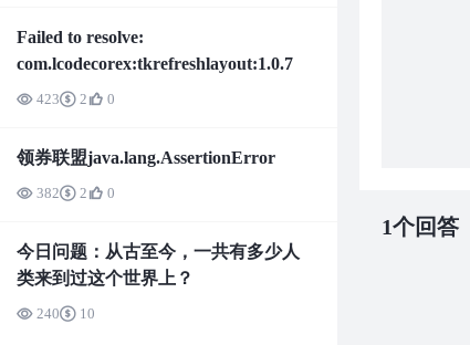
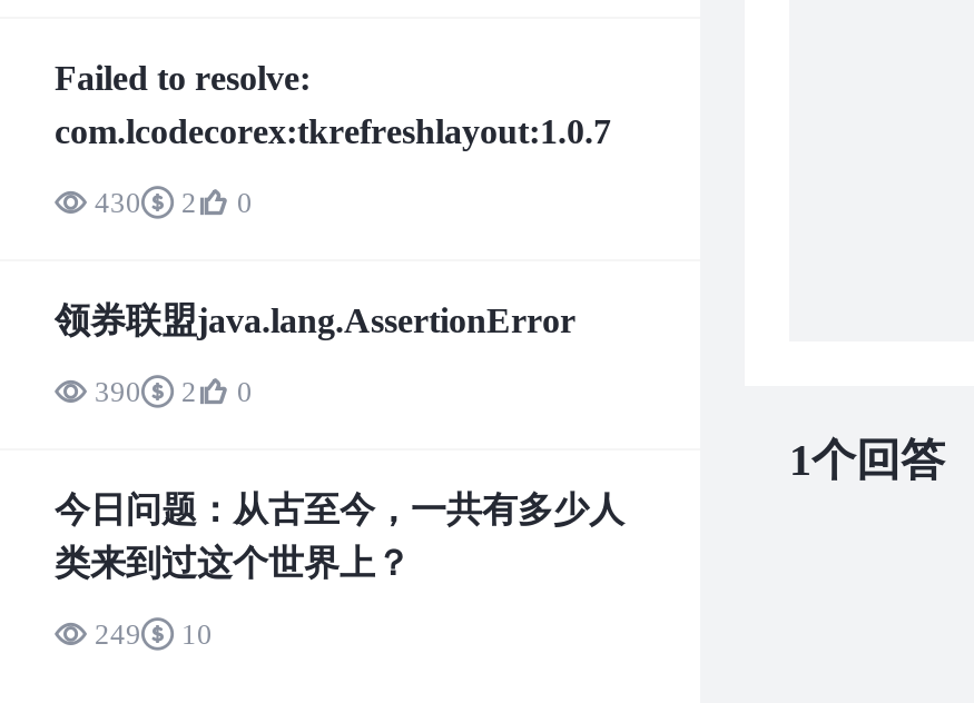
- 423 2 0
+ 430 2 0

- 382 2 0
+ 390 2 0

- 240 10
+ 249 10
